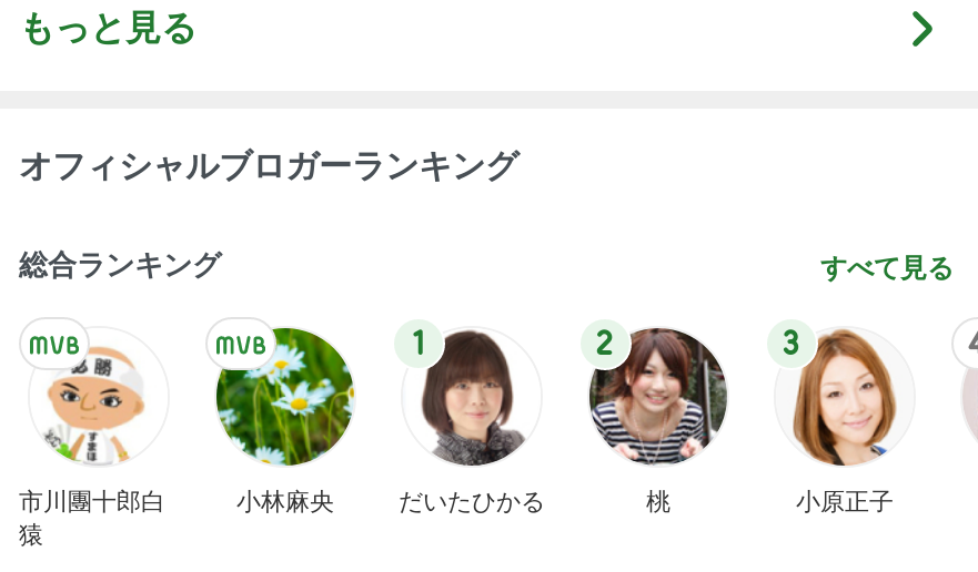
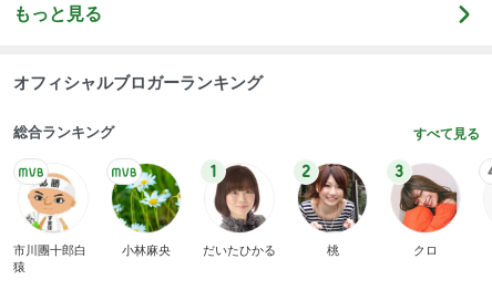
- [image]
- 小原正子
+ [image]
+ クロ
